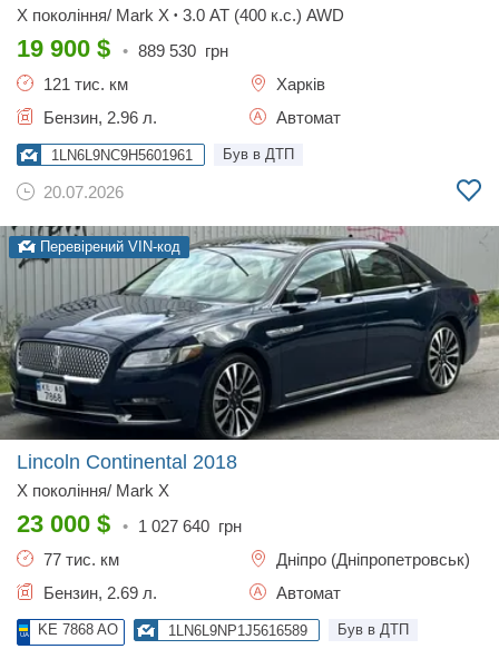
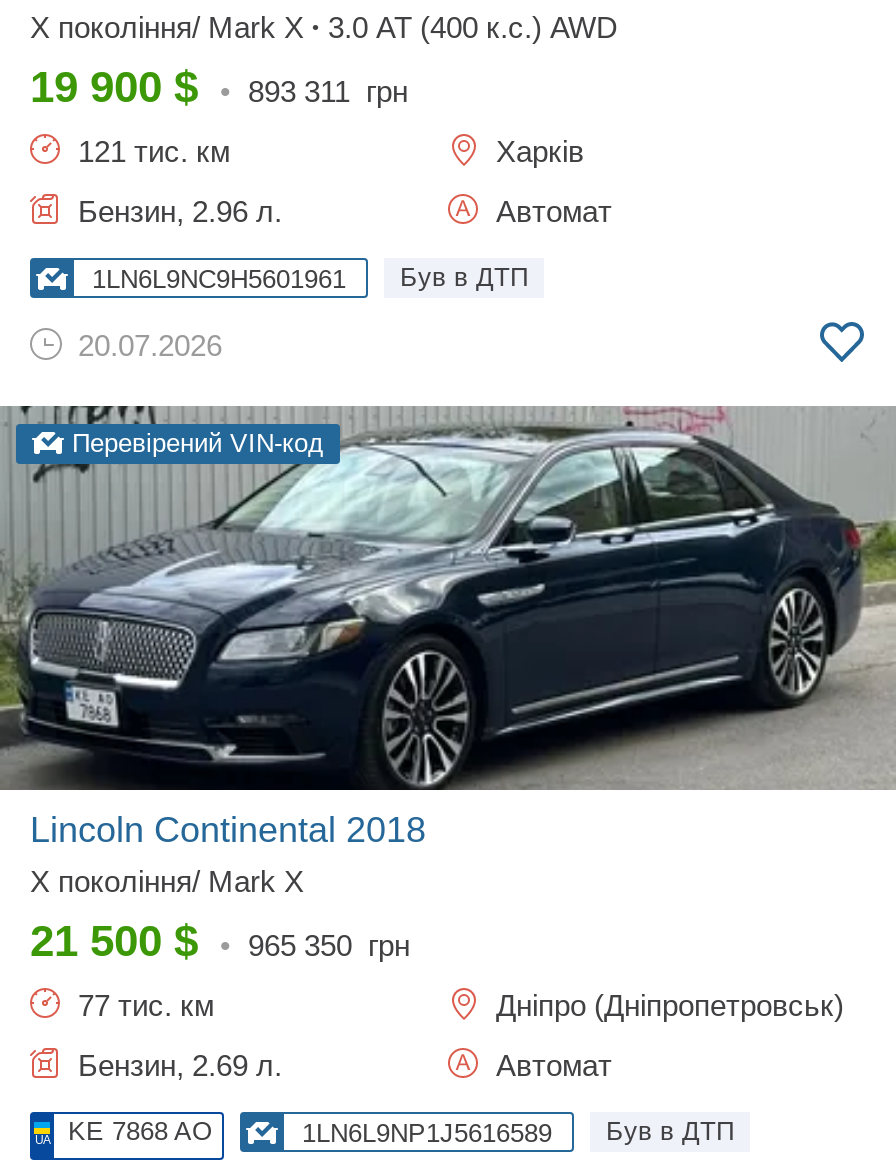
- 19 900 $ • 889 530 грн
+ 19 900 $ • 893 311 грн

- 23 000 $ • 1 027 640 грн
+ 21 500 $ • 965 350 грн
